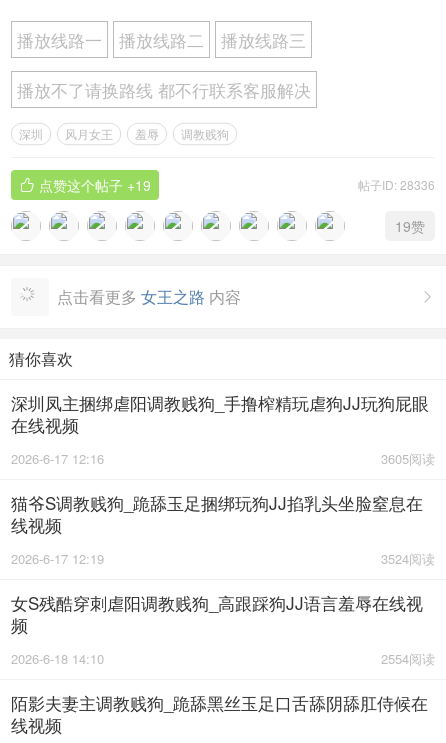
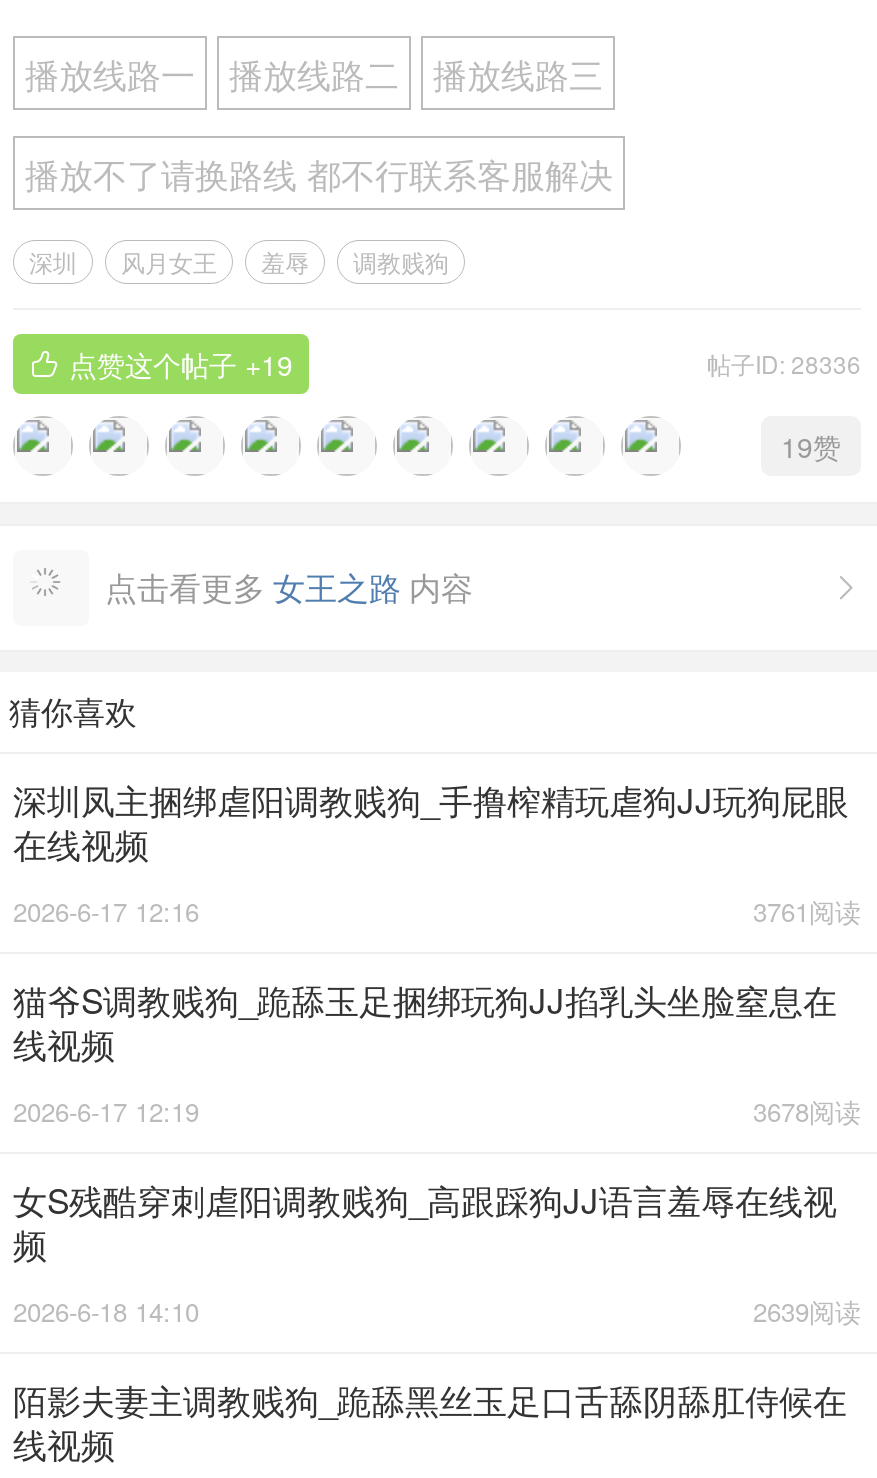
- 3605阅读
+ 3761阅读

- 3524阅读
+ 3678阅读

- 2554阅读
+ 2639阅读
